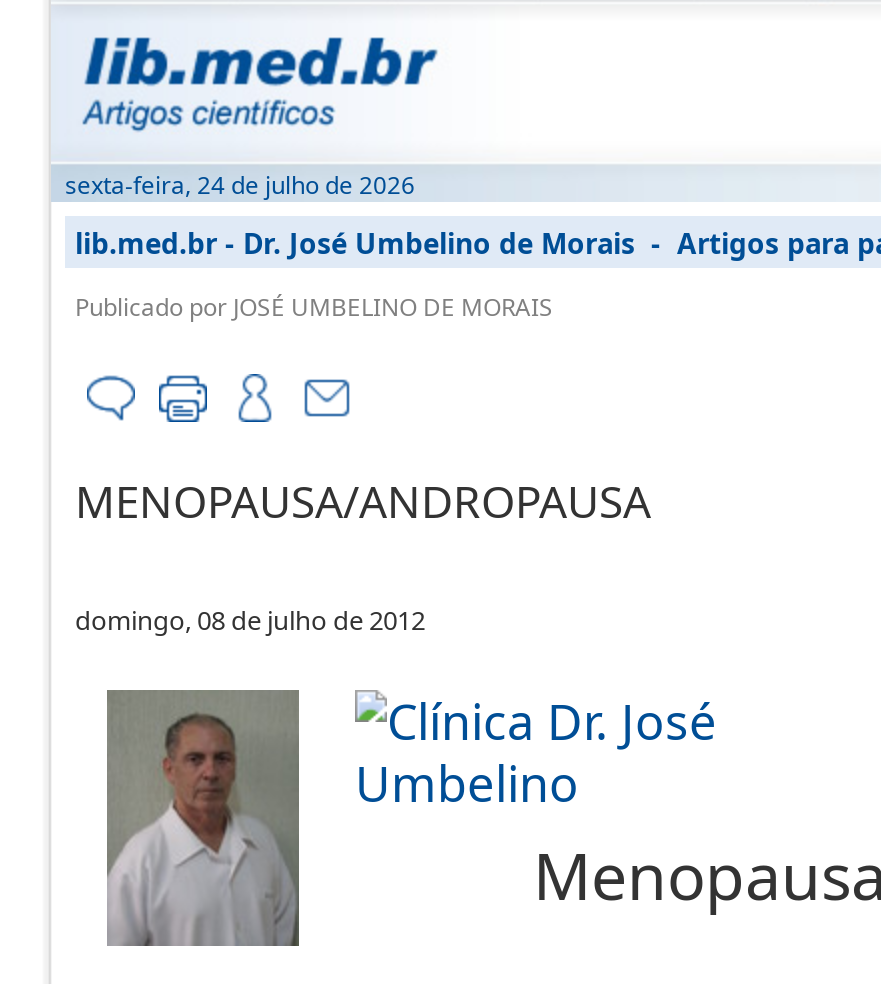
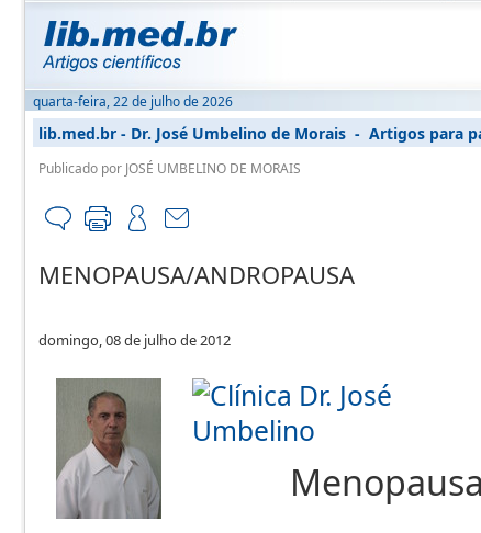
- sexta-feira, 24 de julho de 2026
+ quarta-feira, 22 de julho de 2026
